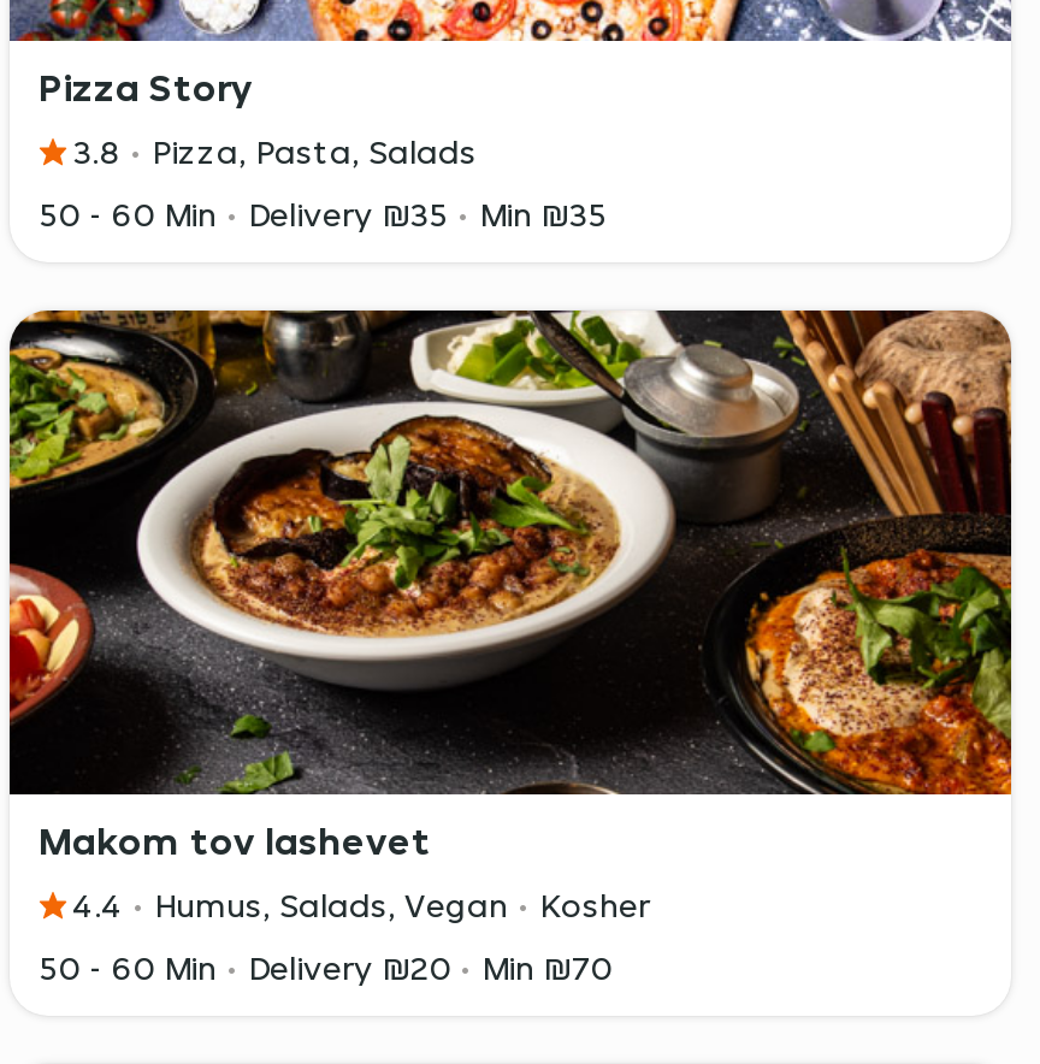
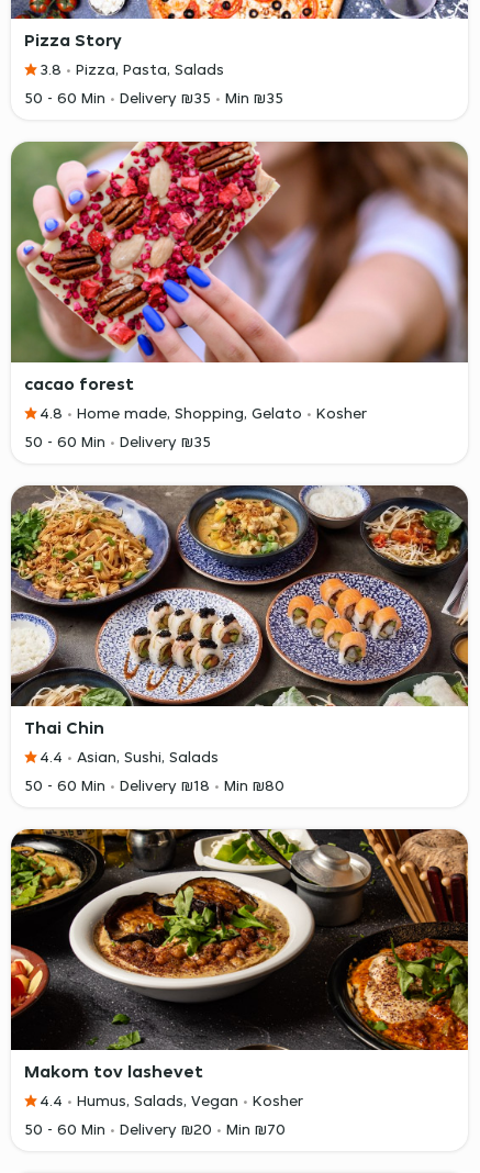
+ [image]
+ Thai Chin
+ 4.4
+ Asian, Sushi, Salads
+ 50 - 60 Min
+ Delivery ₪18
+ Min ₪80

+ [image]
+ cacao forest
+ 4.8
+ Home made, Shopping, Gelato
+ Kosher
+ 50 - 60 Min
+ Delivery ₪35
